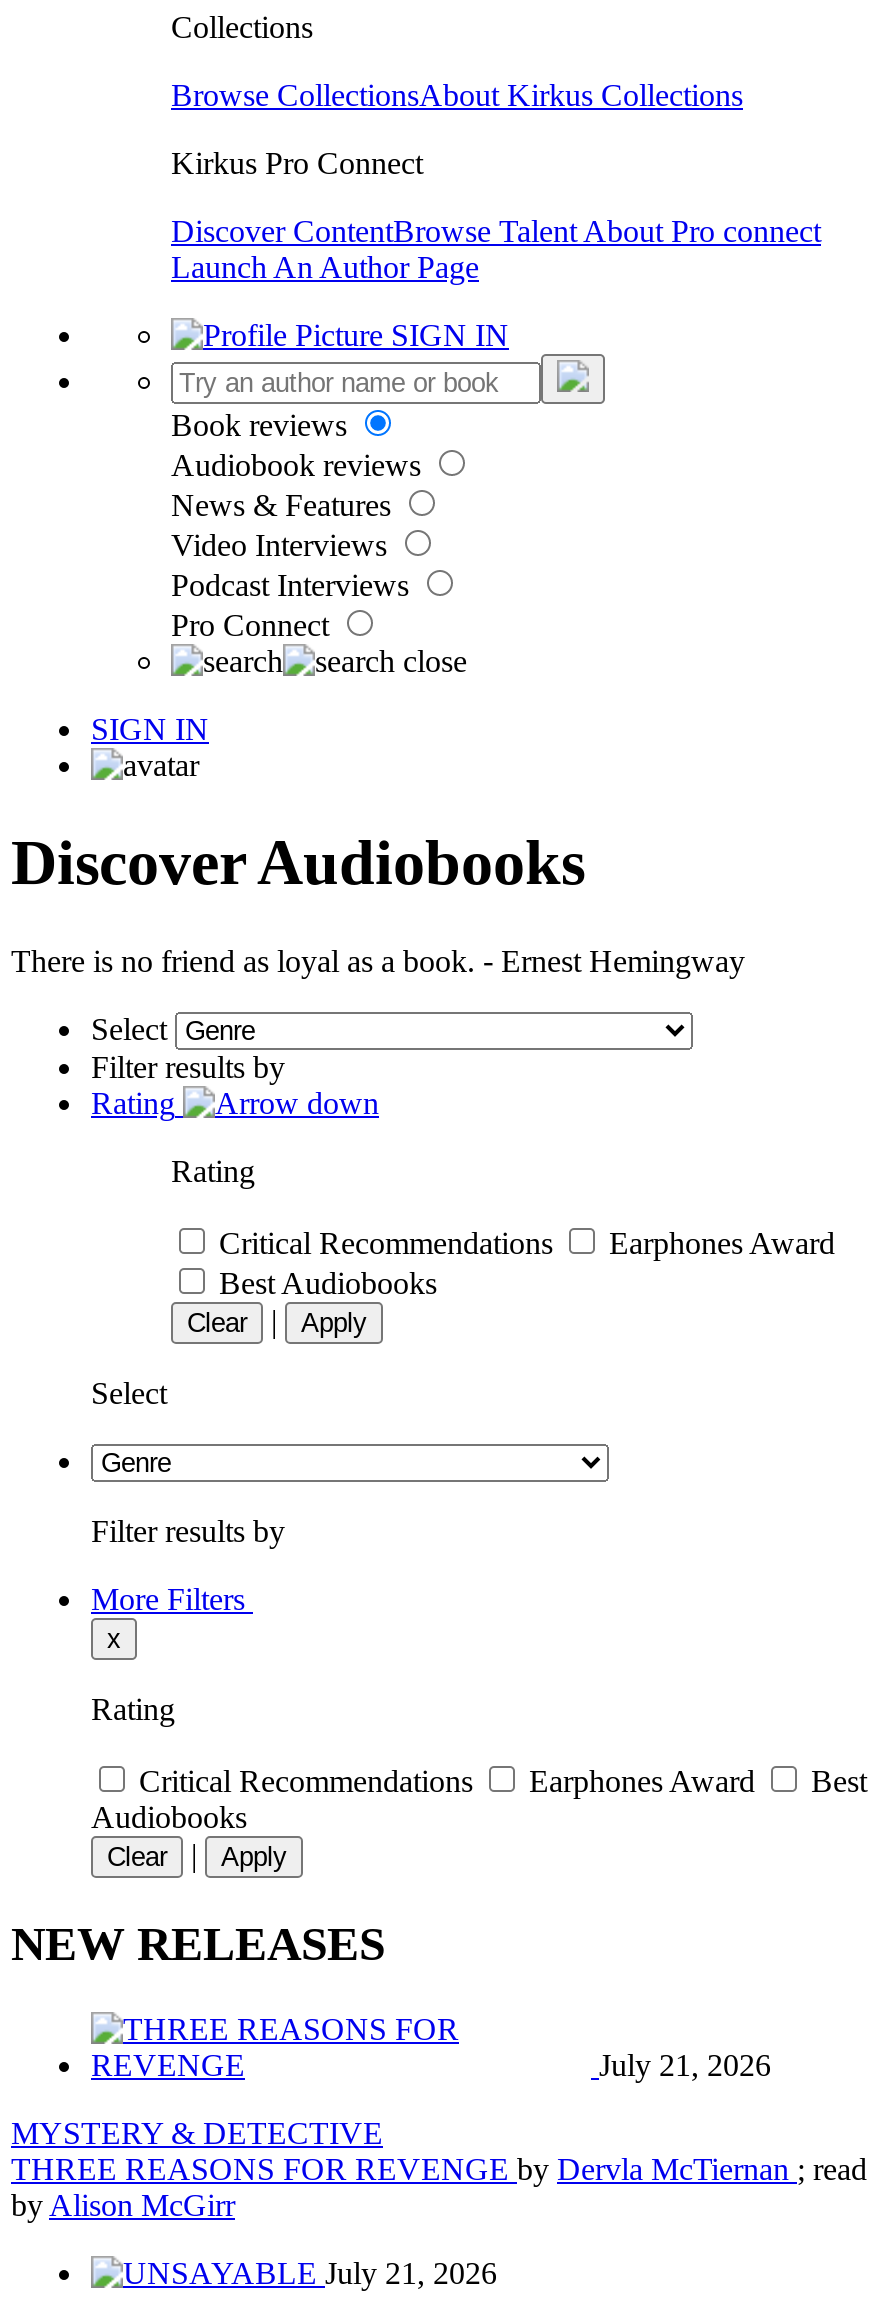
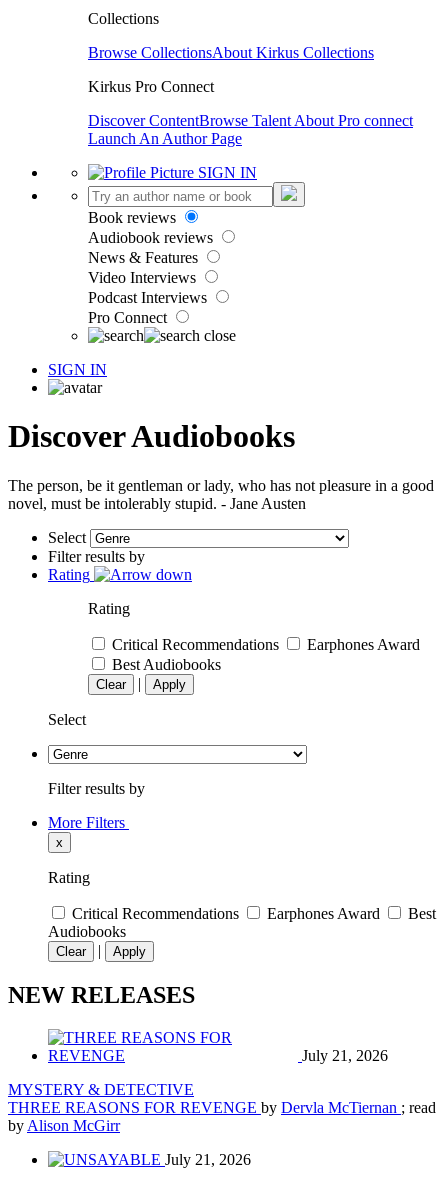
- There is no friend as loyal as a book. - Ernest Hemingway
+ The person, be it gentleman or lady, who has not pleasure in a good
+ novel, must be intolerably stupid. - Jane Austen
